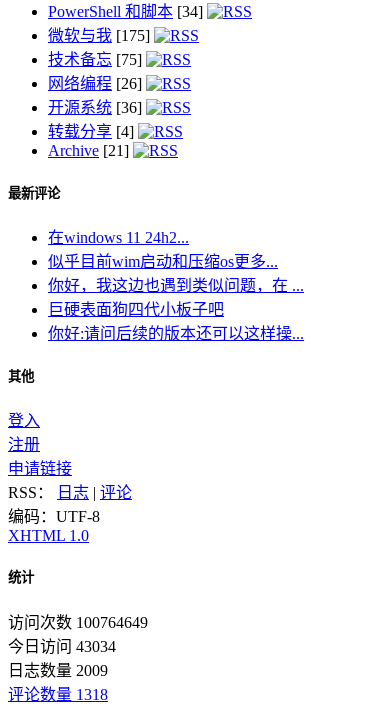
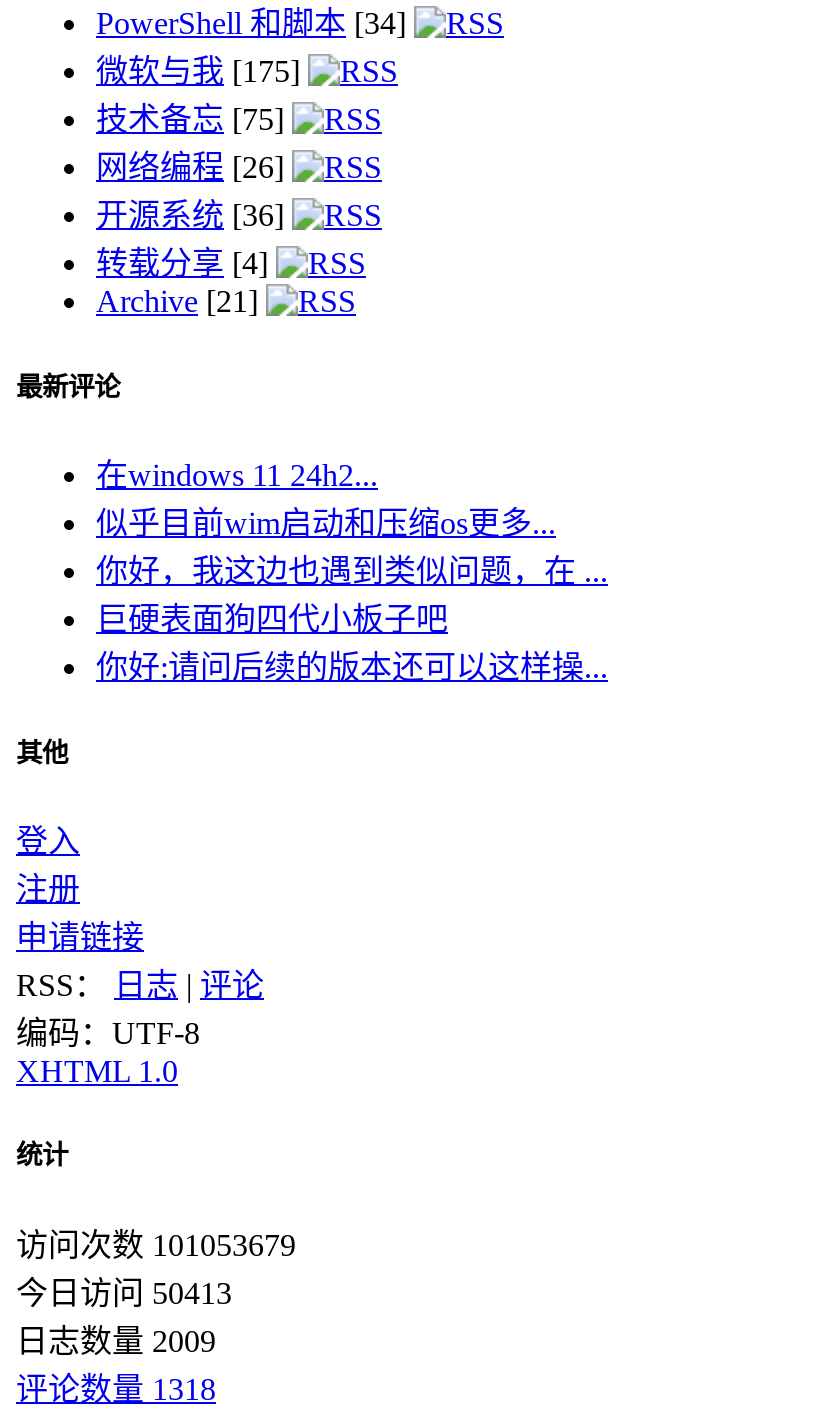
- 访问次数 100764649
+ 访问次数 101053679

- 今日访问 43034
+ 今日访问 50413
